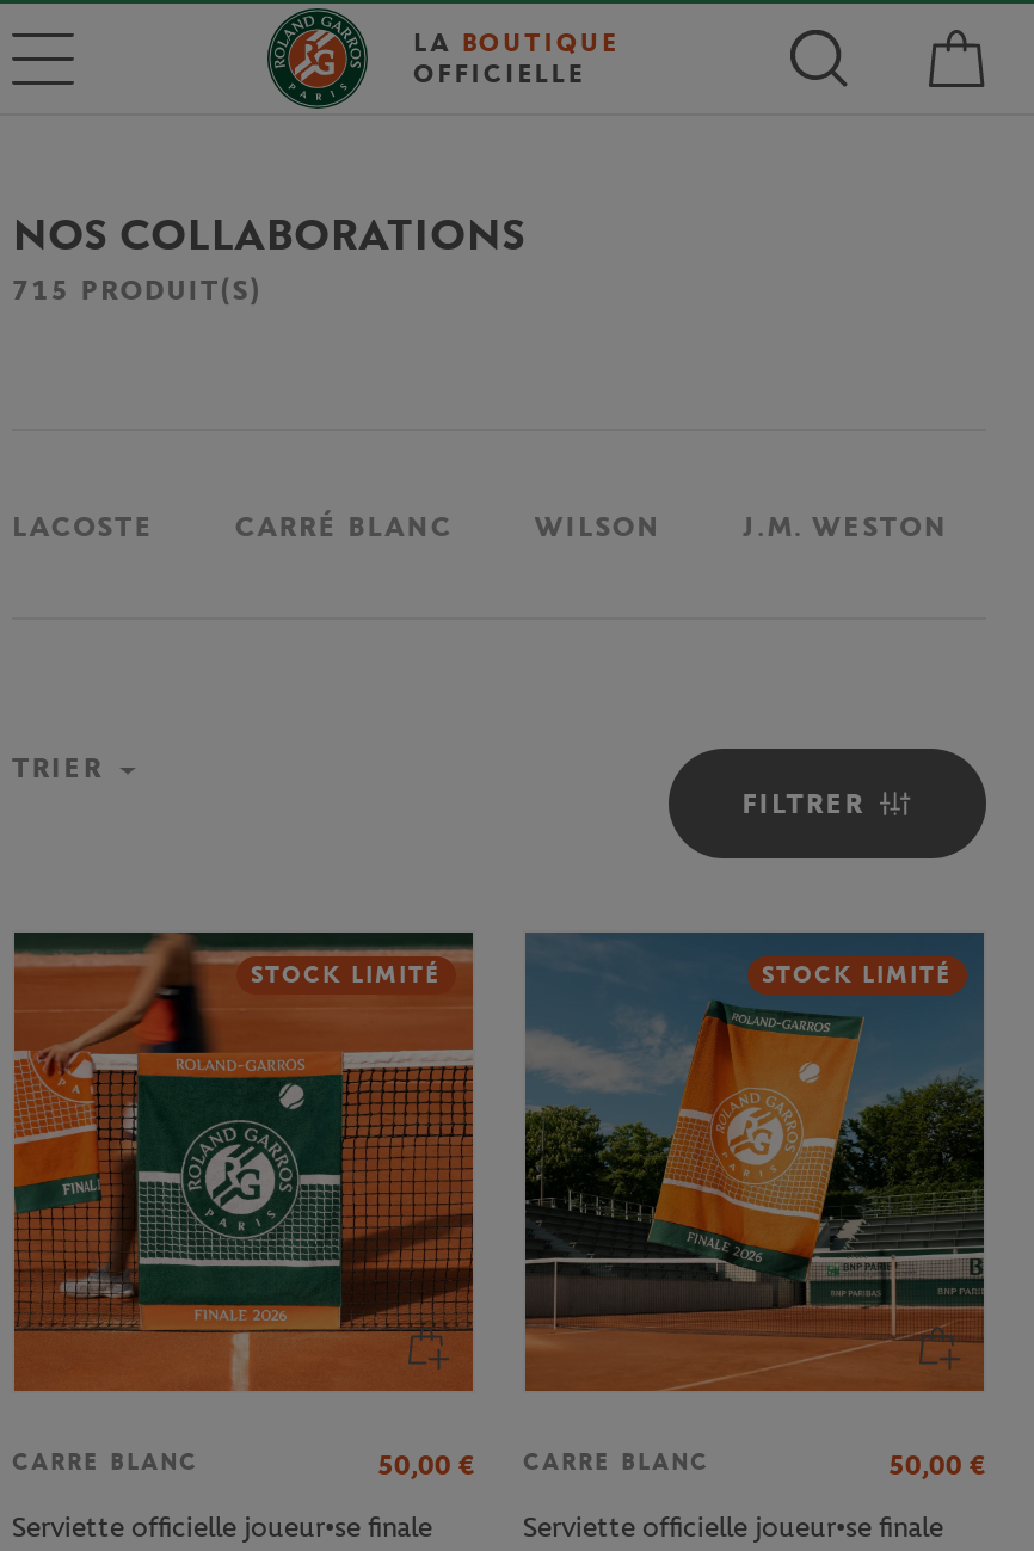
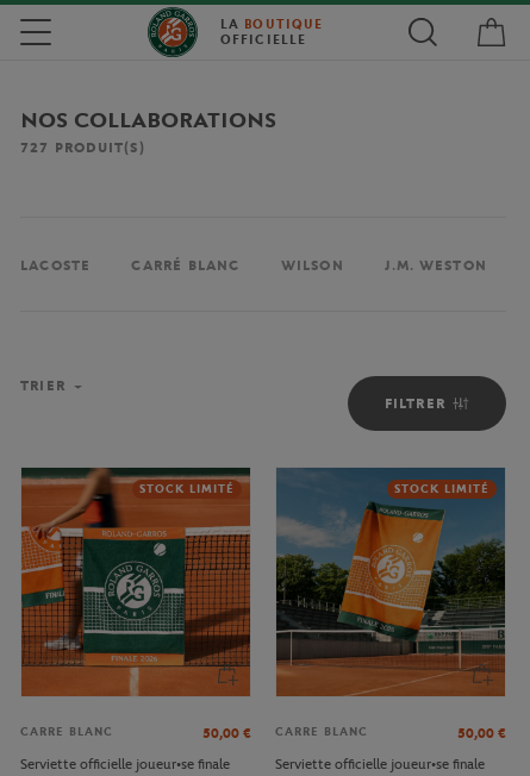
- 715 PRODUIT(S)
+ 727 PRODUIT(S)
